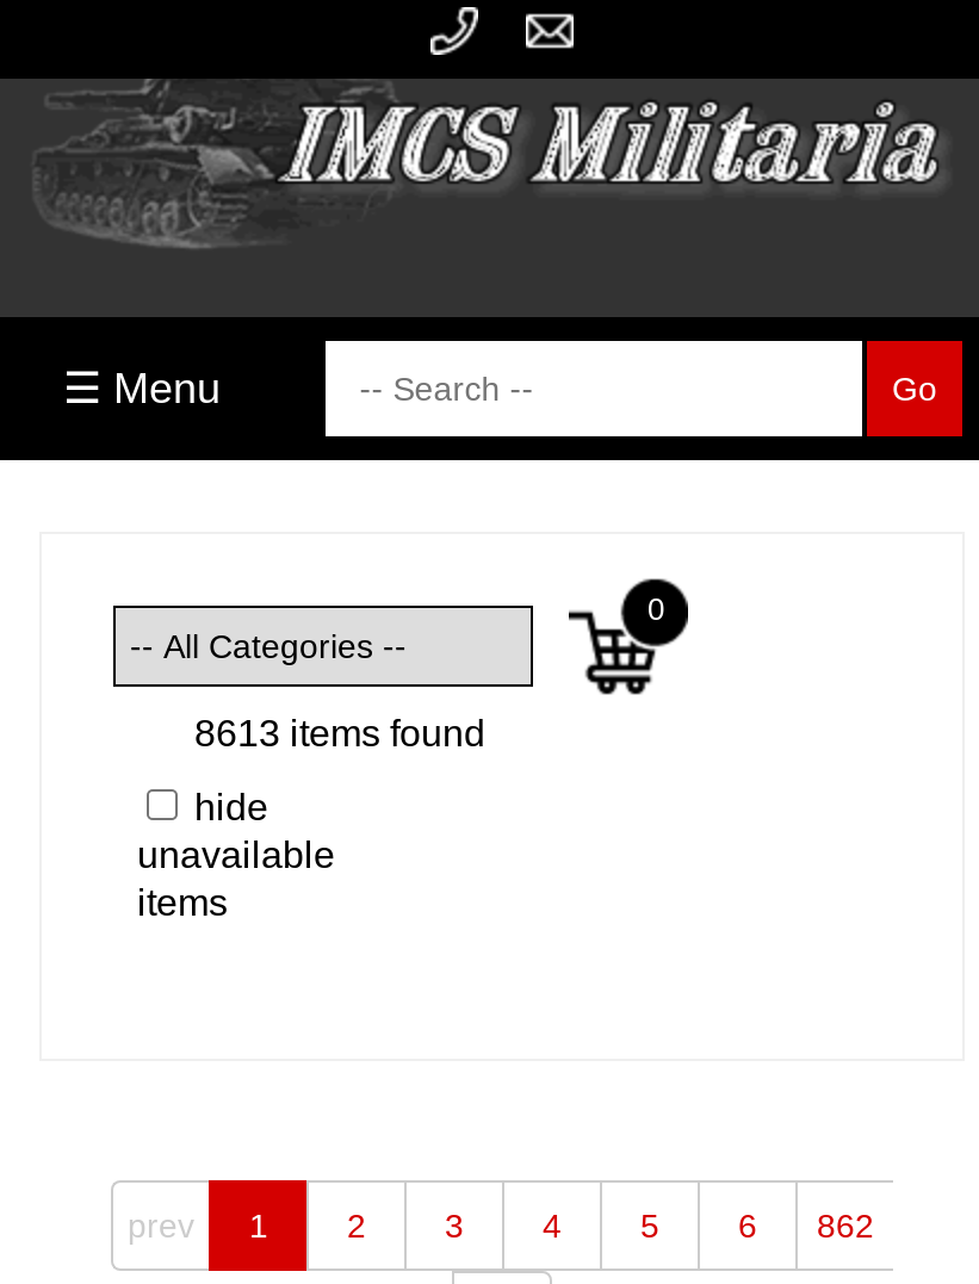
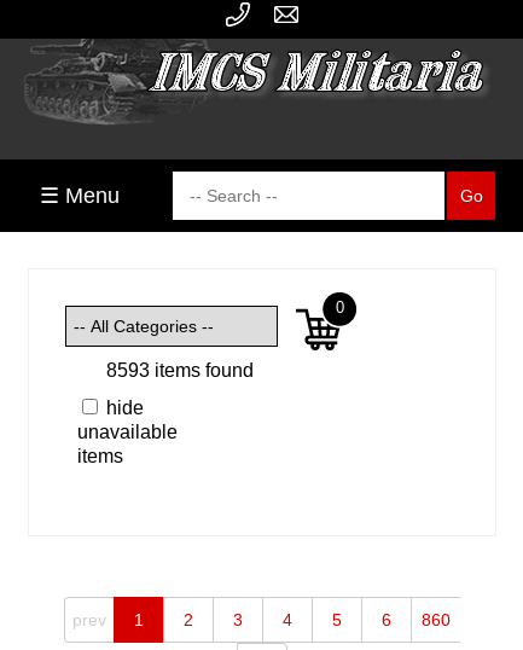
- 8613 items found
+ 8593 items found

- 6 862
+ 6 860
